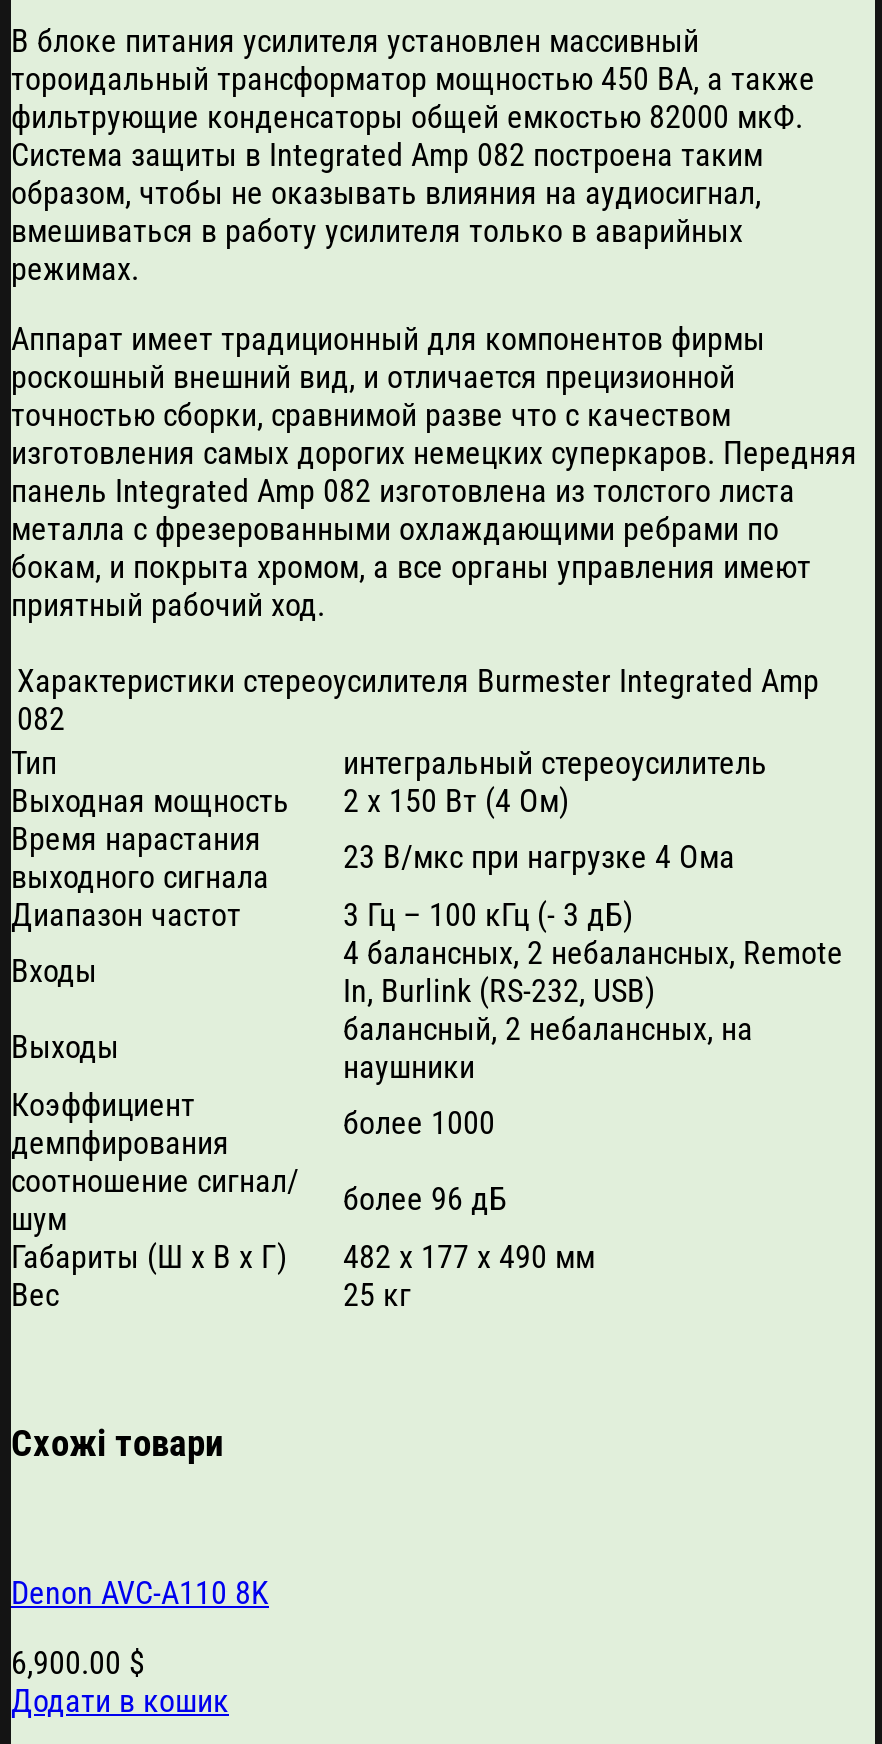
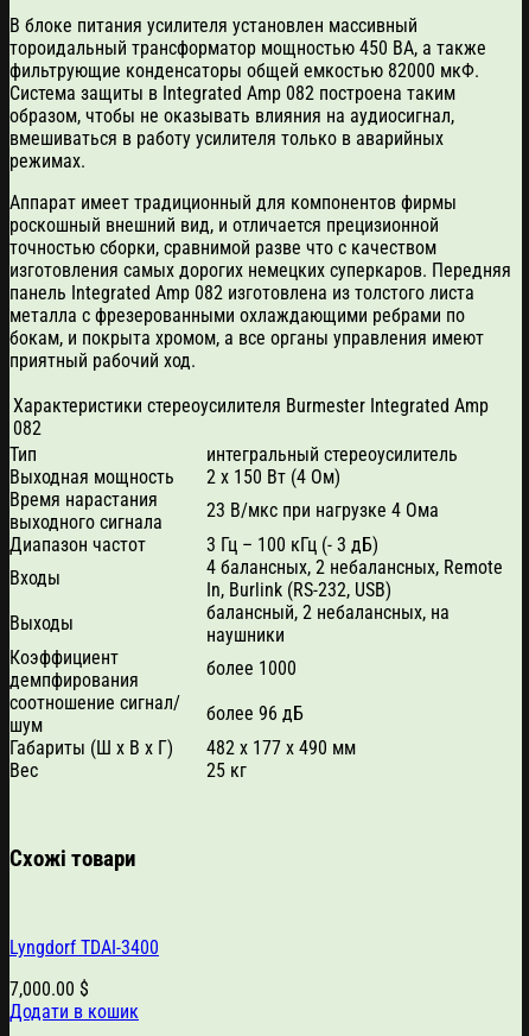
- Denon AVC-A110 8K
+ Lyngdorf TDAI-3400

- 6,900.00 $
+ 7,000.00 $
